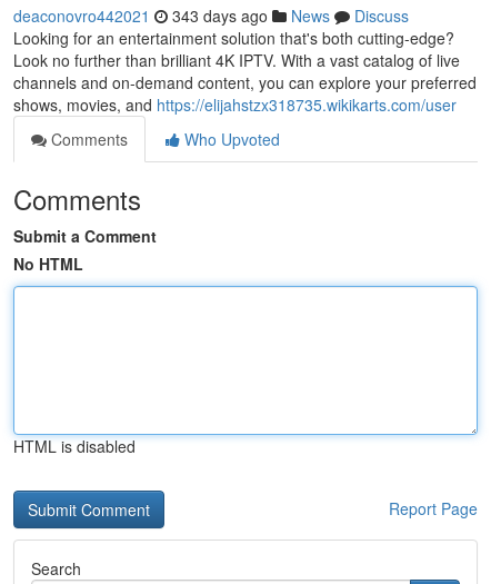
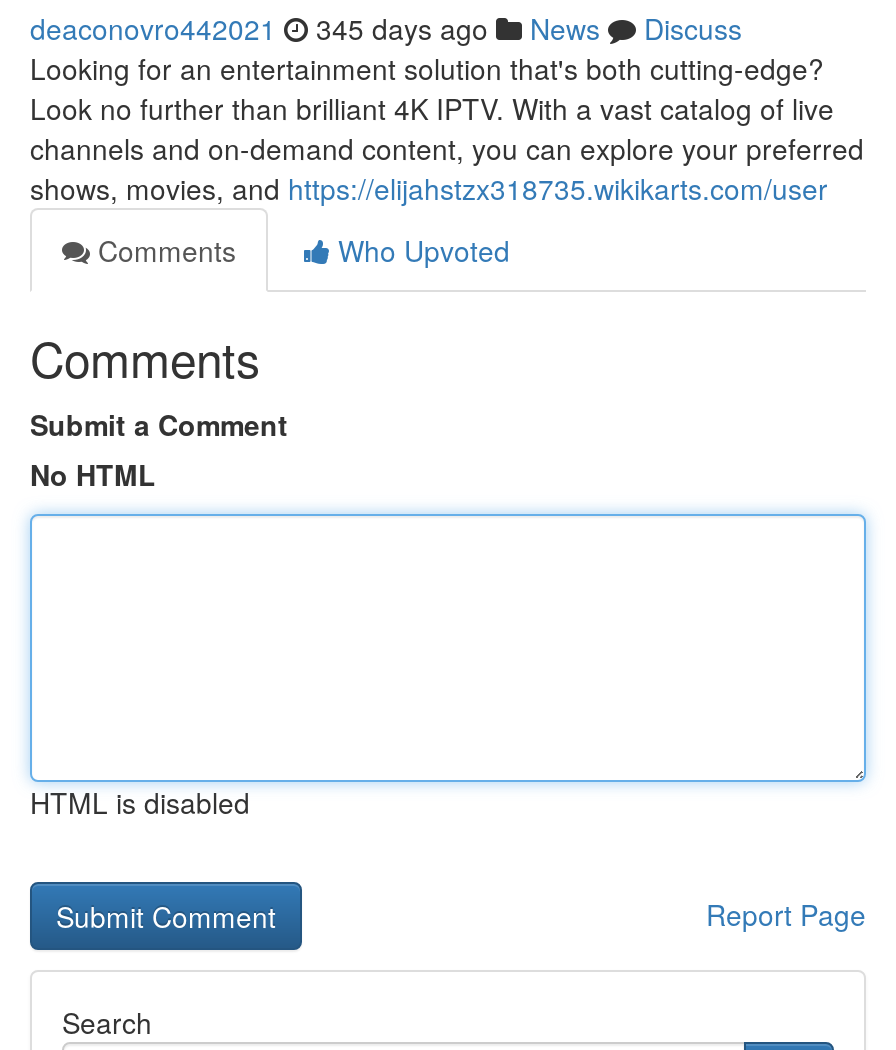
- deaconovro442021 343 days ago News Discuss
+ deaconovro442021 345 days ago News Discuss
